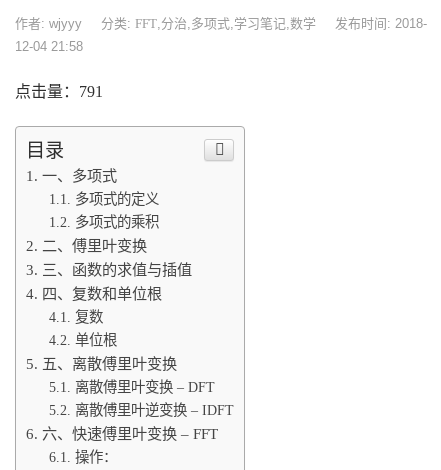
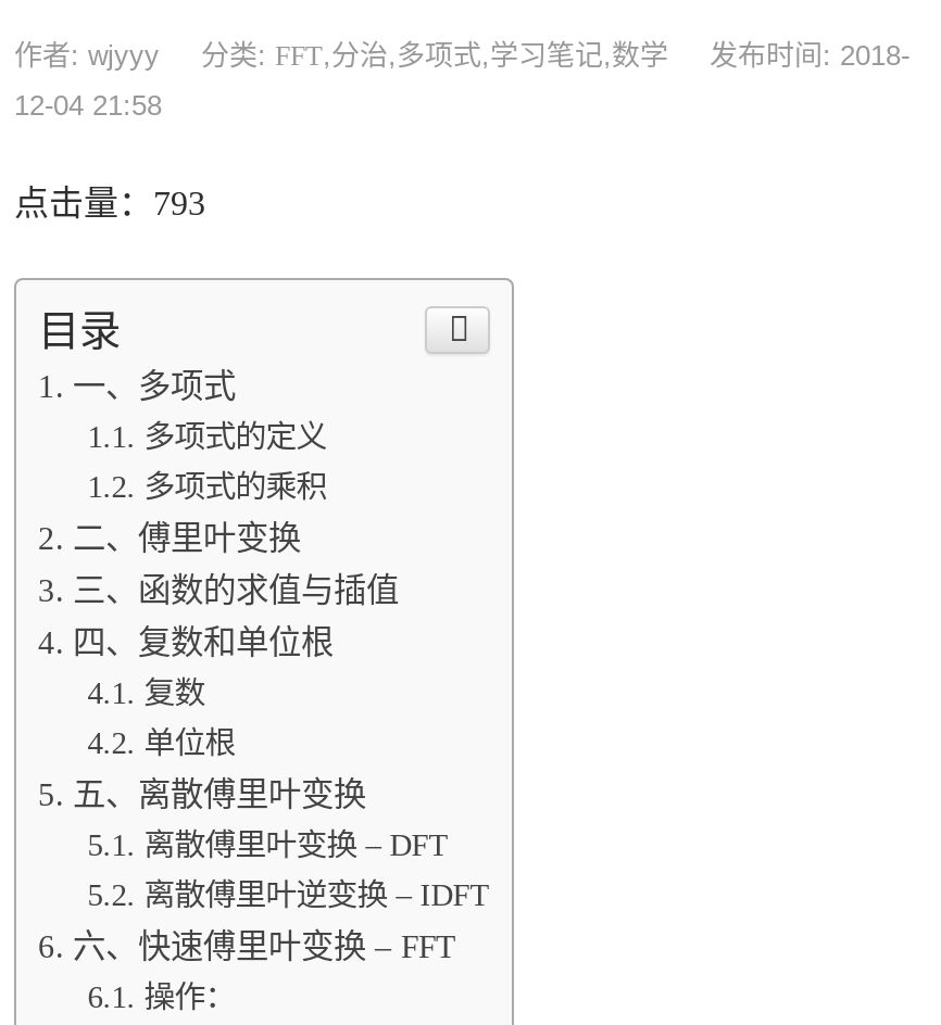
- 点击量：791
+ 点击量：793
